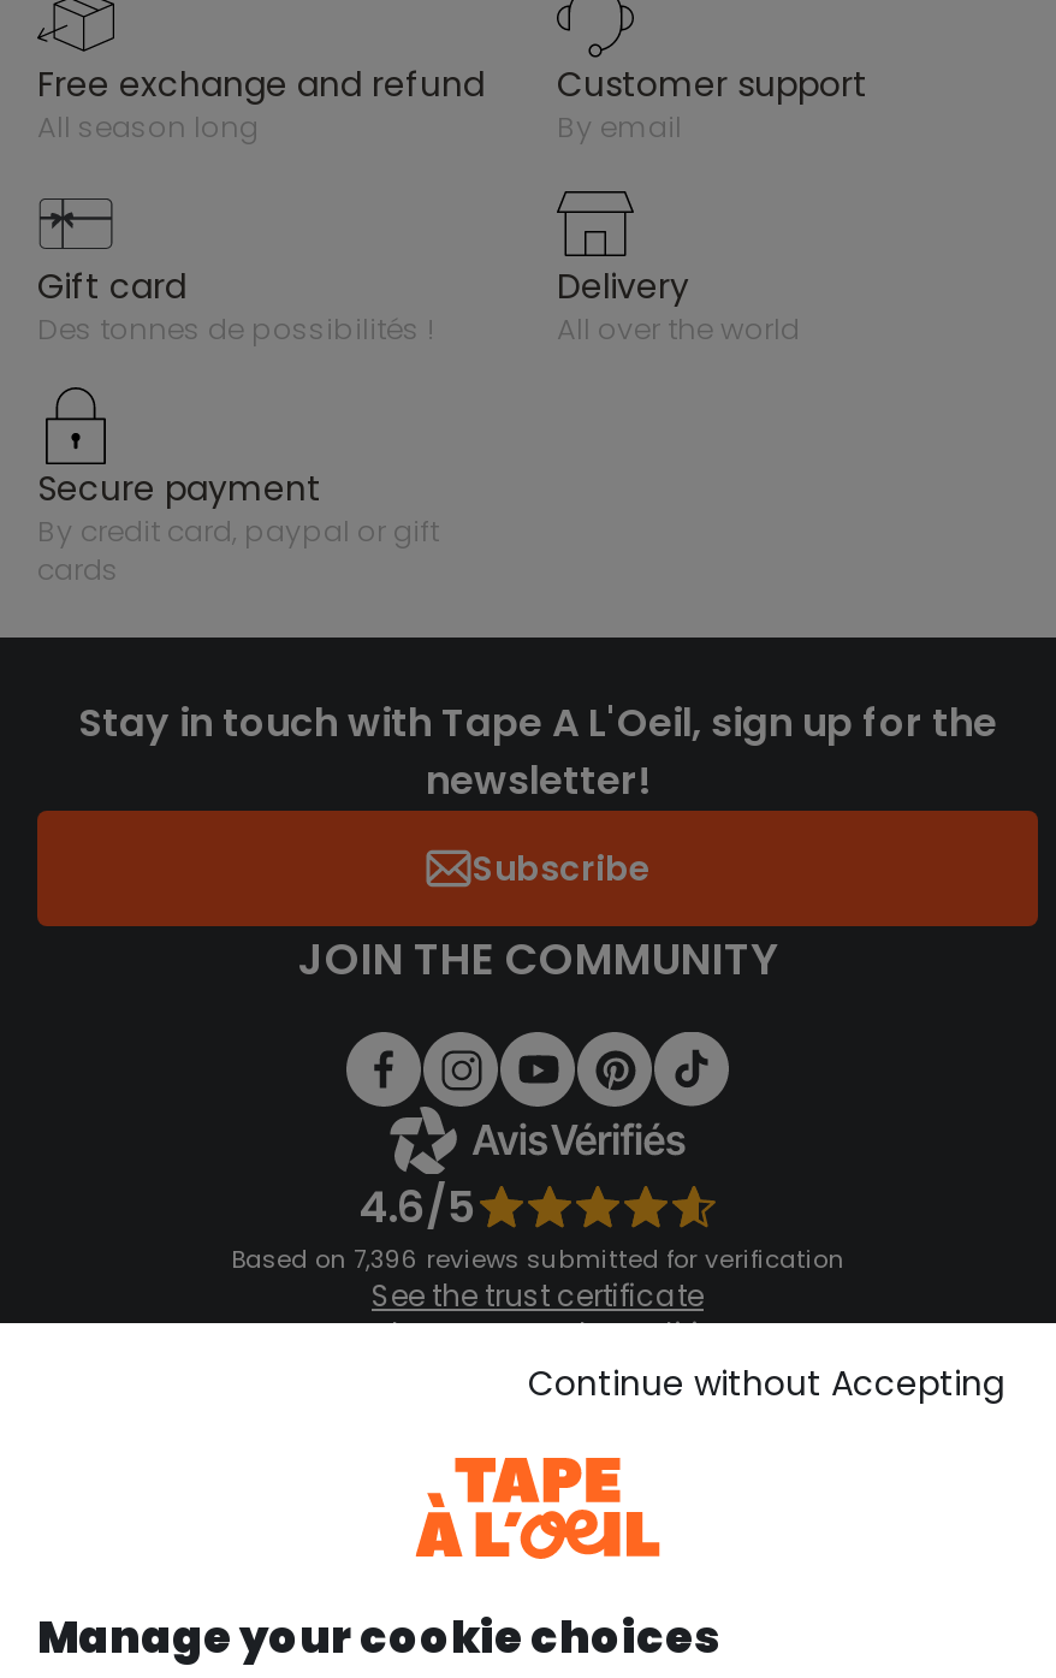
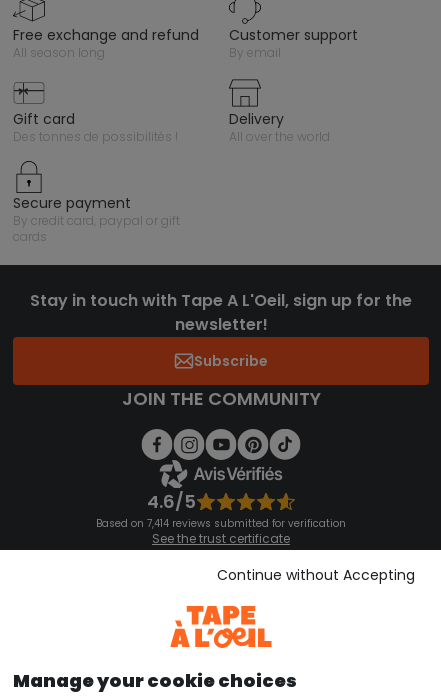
- Based on 7,396 reviews submitted for verification
+ Based on 7,414 reviews submitted for verification
